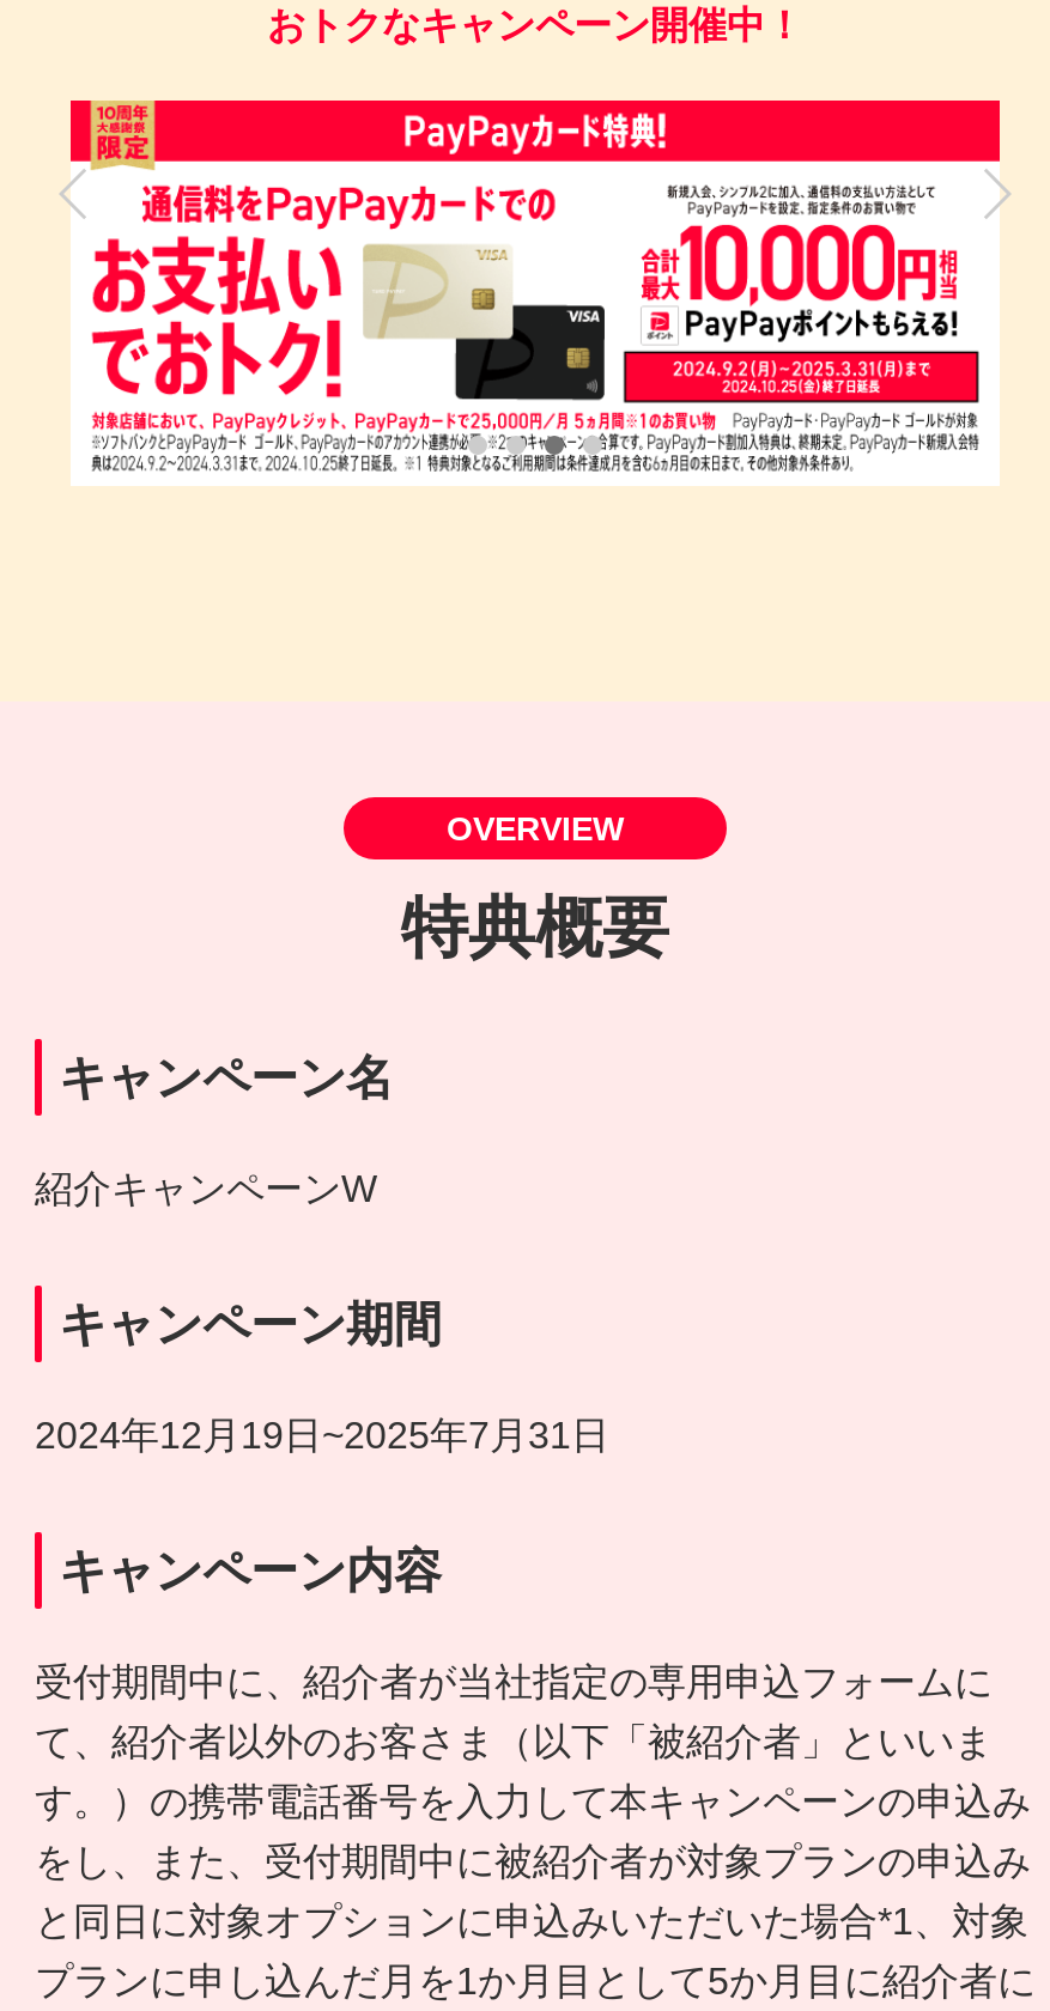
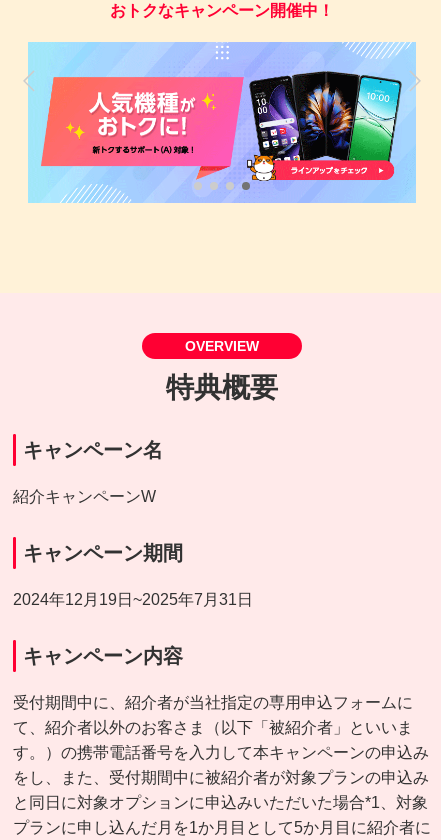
- [image]
+ [image]
